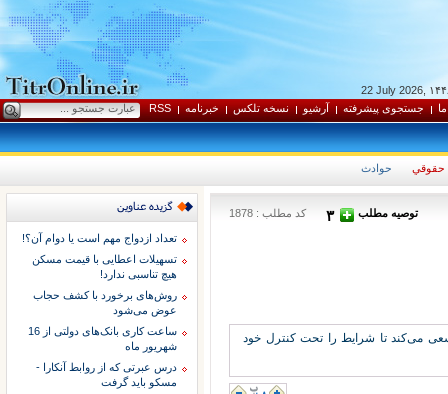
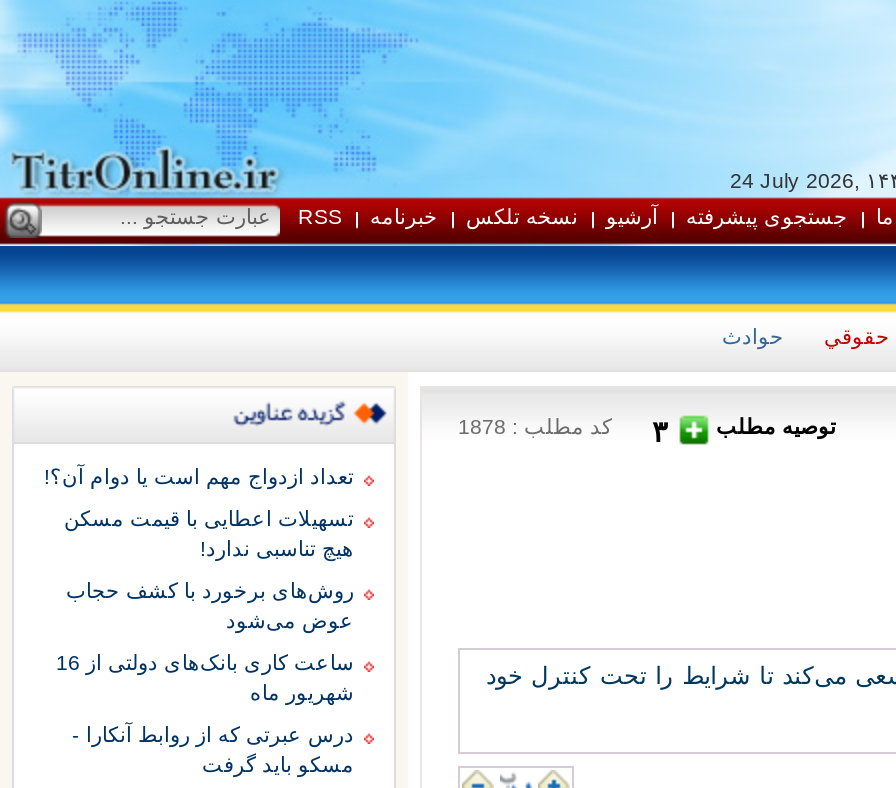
- 22 July 2026
+ 24 July 2026
